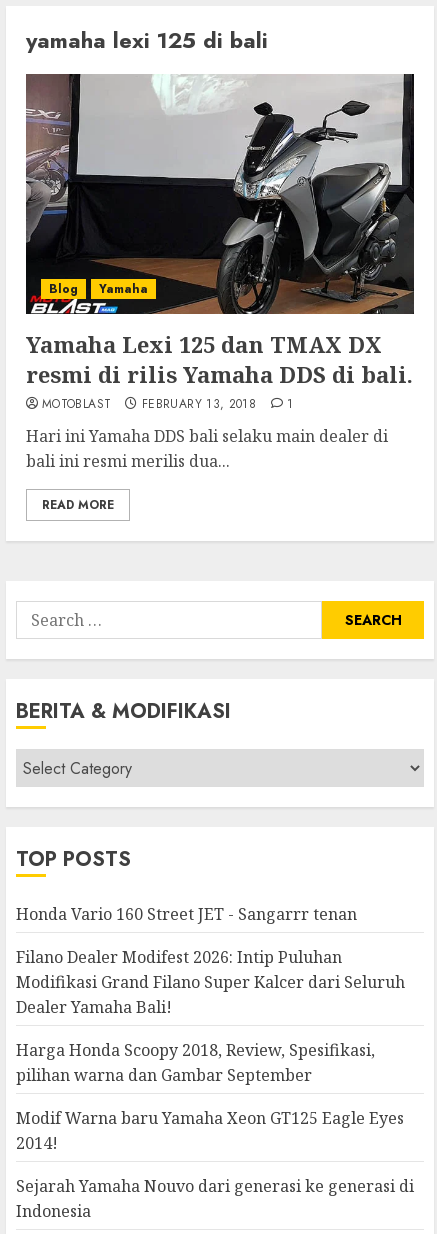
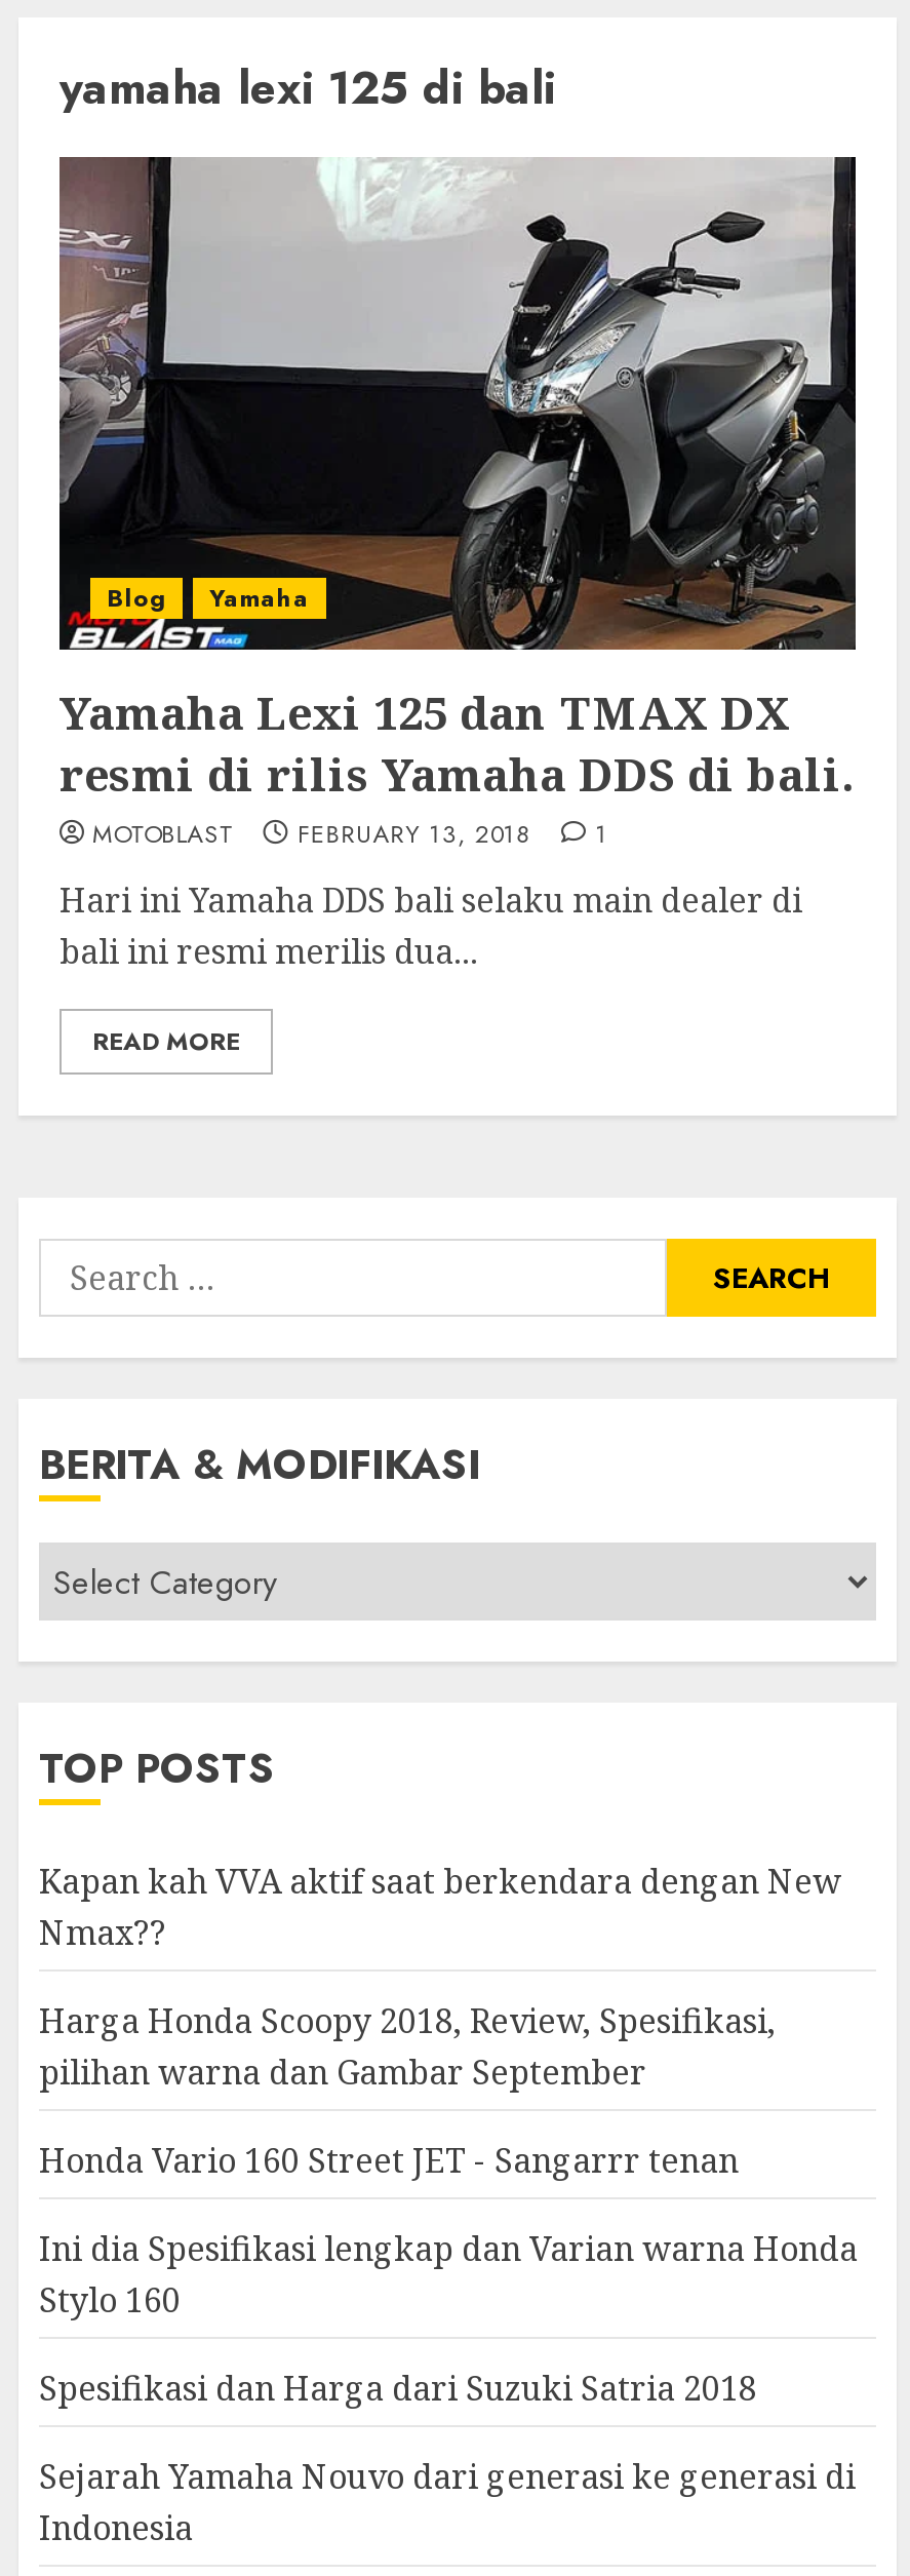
moved down: Honda Vario 160 Street JET - Sangarrr tenan

- Filano Dealer Modifest 2026: Intip Puluhan
- Modifikasi Grand Filano Super Kalcer dari Seluruh
- Dealer Yamaha Bali!
+ Kapan kah VVA aktif saat berkendara dengan New
+ Nmax??

moved up: Harga Honda Scoopy 2018, Review, Spesifikasi, | pilihan warna dan Gambar September

- Modif Warna baru Yamaha Xeon GT125 Eagle Eyes
- 2014!
+ Ini dia Spesifikasi lengkap dan Varian warna Honda
+ Stylo 160
+ Spesifikasi dan Harga dari Suzuki Satria 2018
